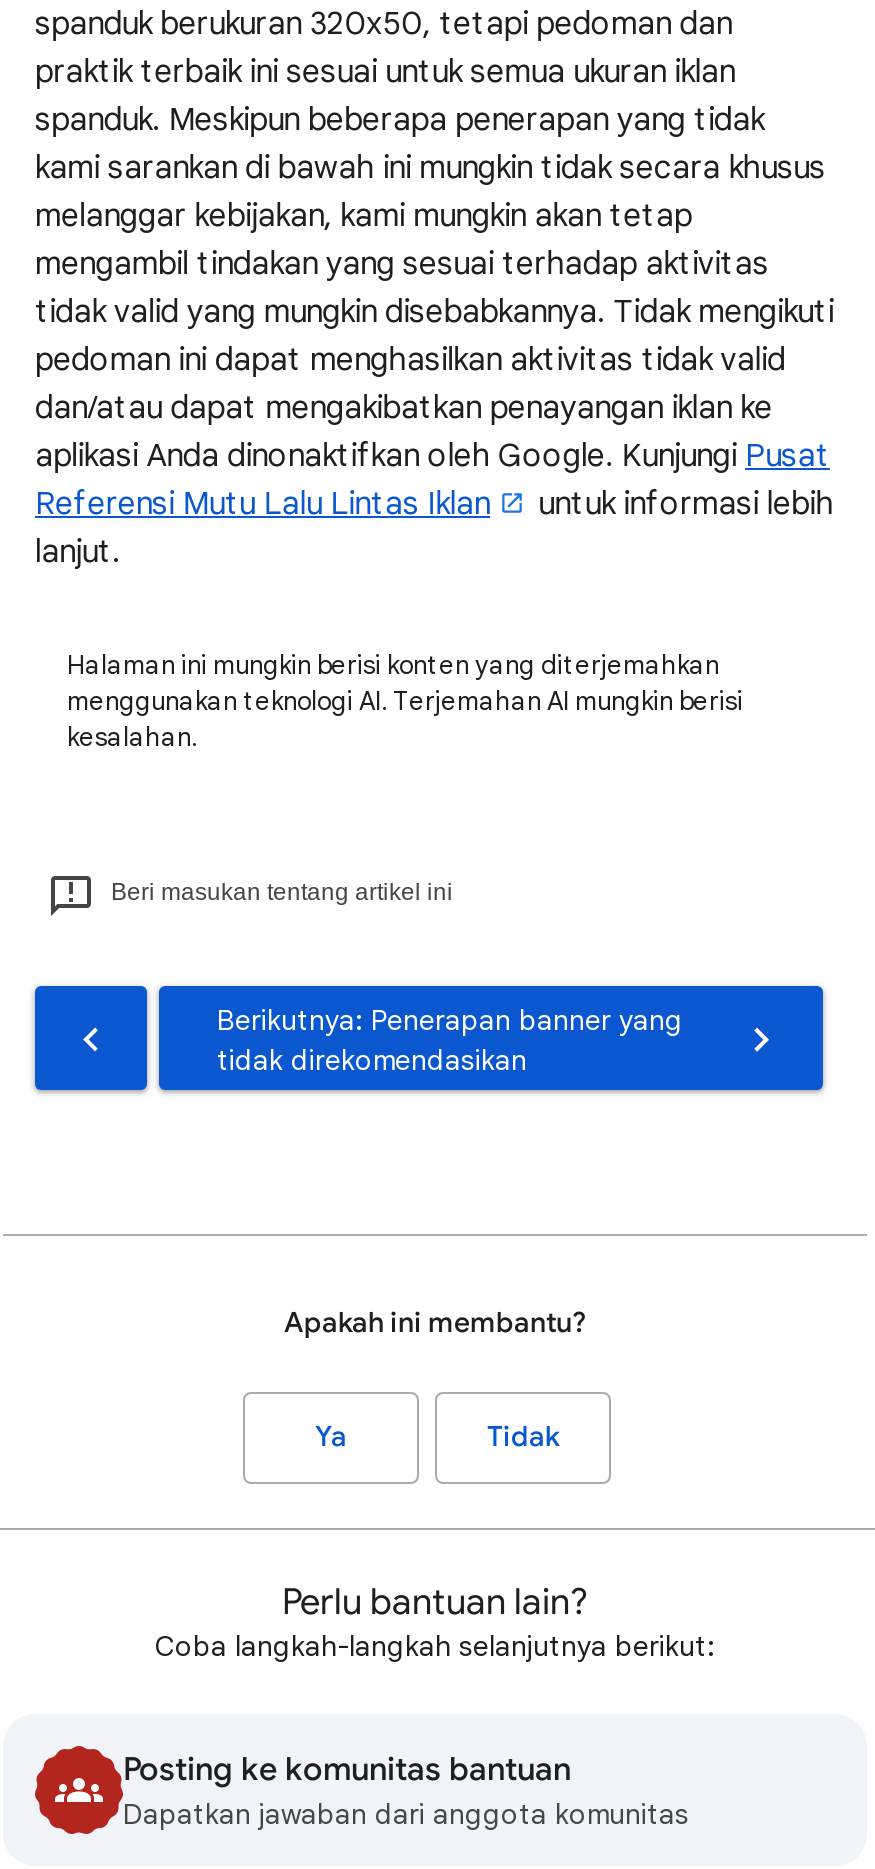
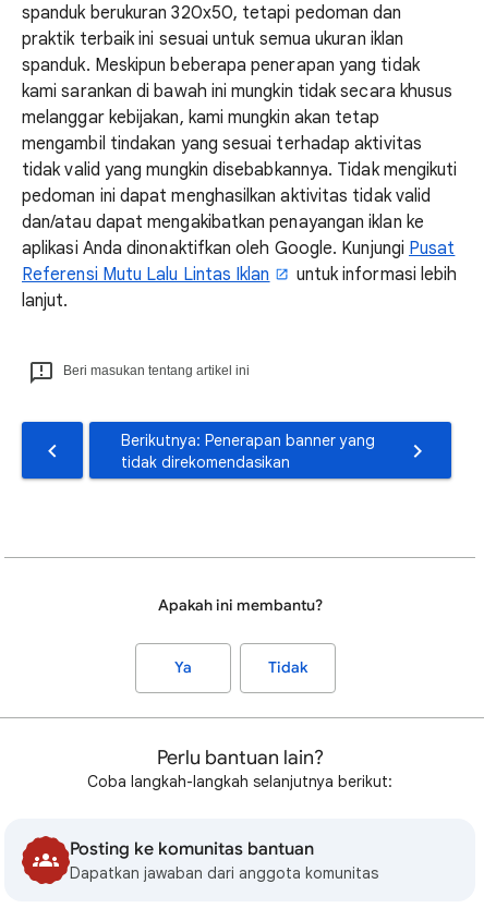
- Halaman ini mungkin berisi konten yang diterjemahkan
- menggunakan teknologi AI. Terjemahan AI mungkin berisi
- kesalahan.
